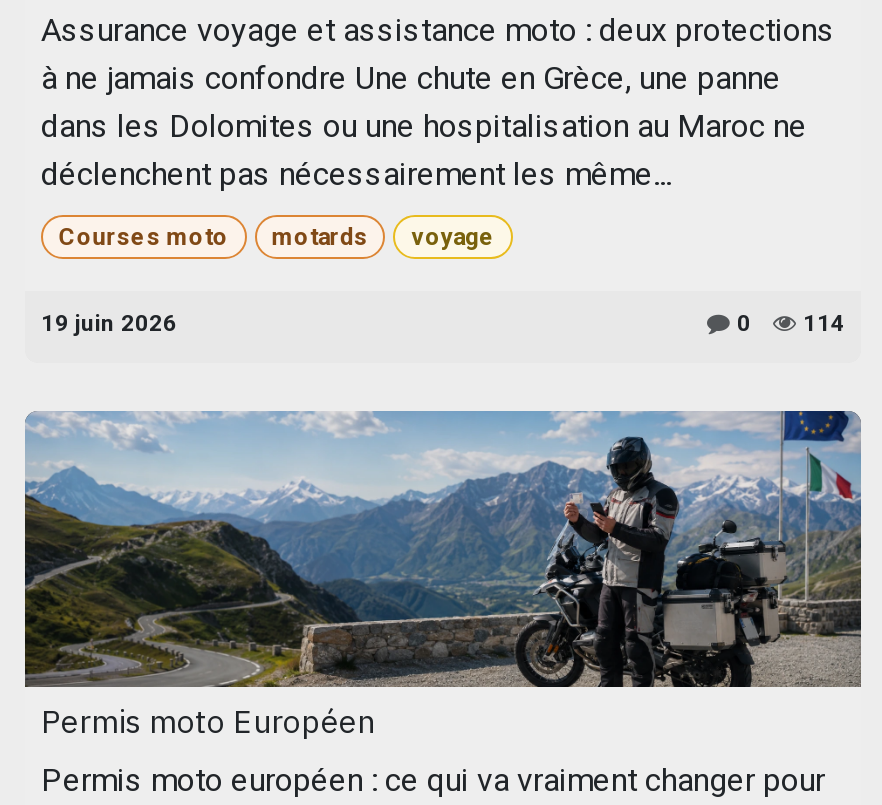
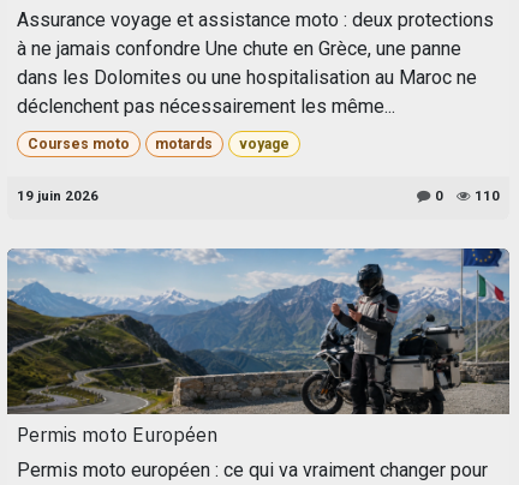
- 0 114
+ 0 110
